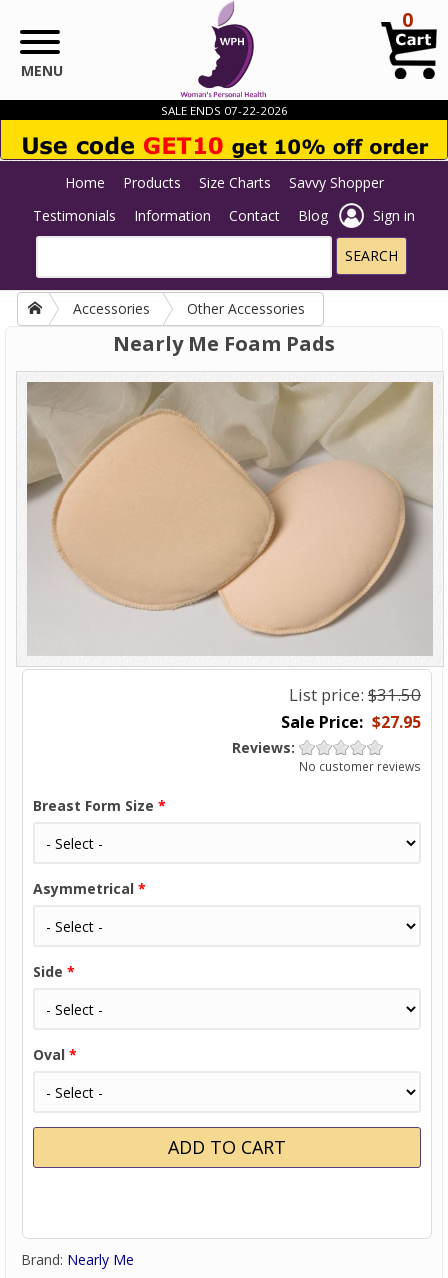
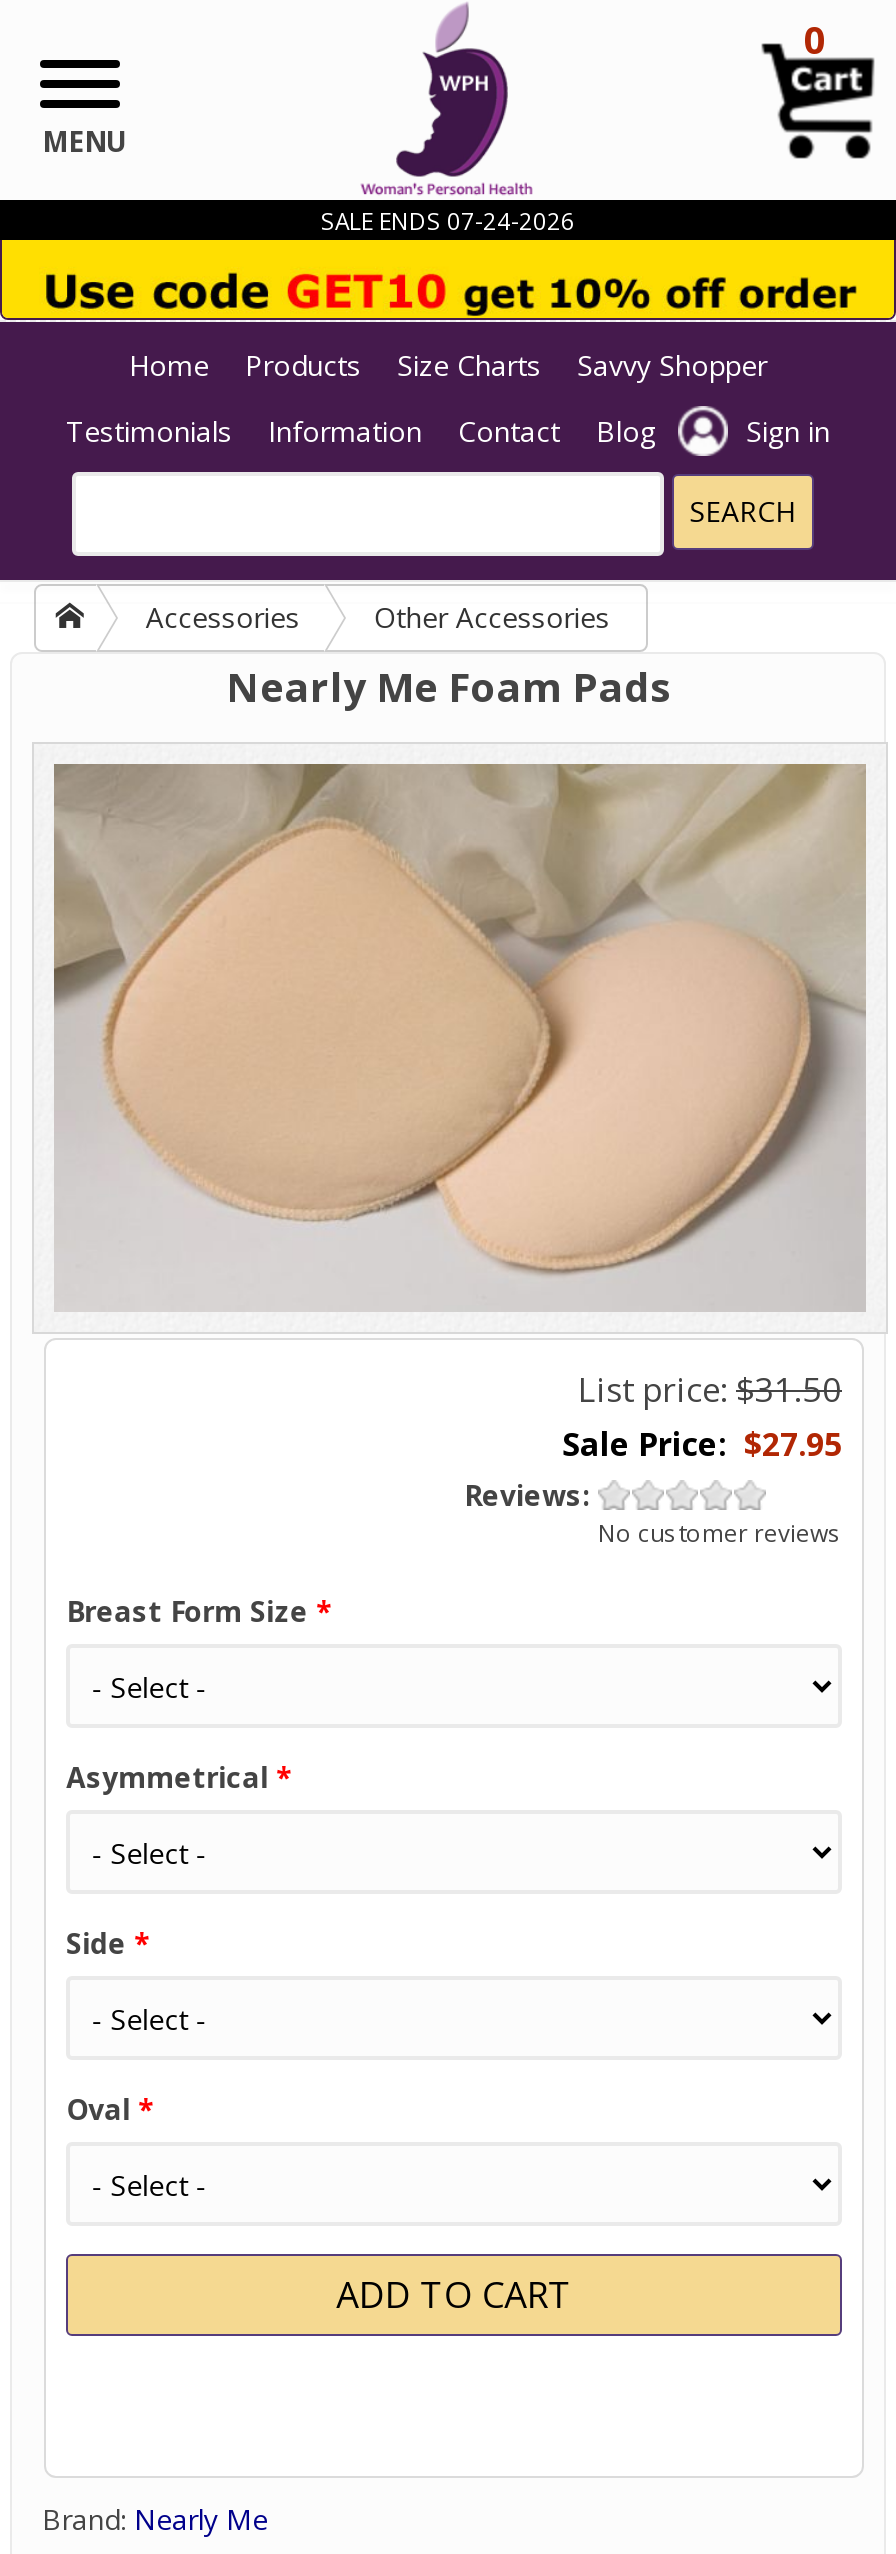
- SALE ENDS 07-22-2026
+ SALE ENDS 07-24-2026
